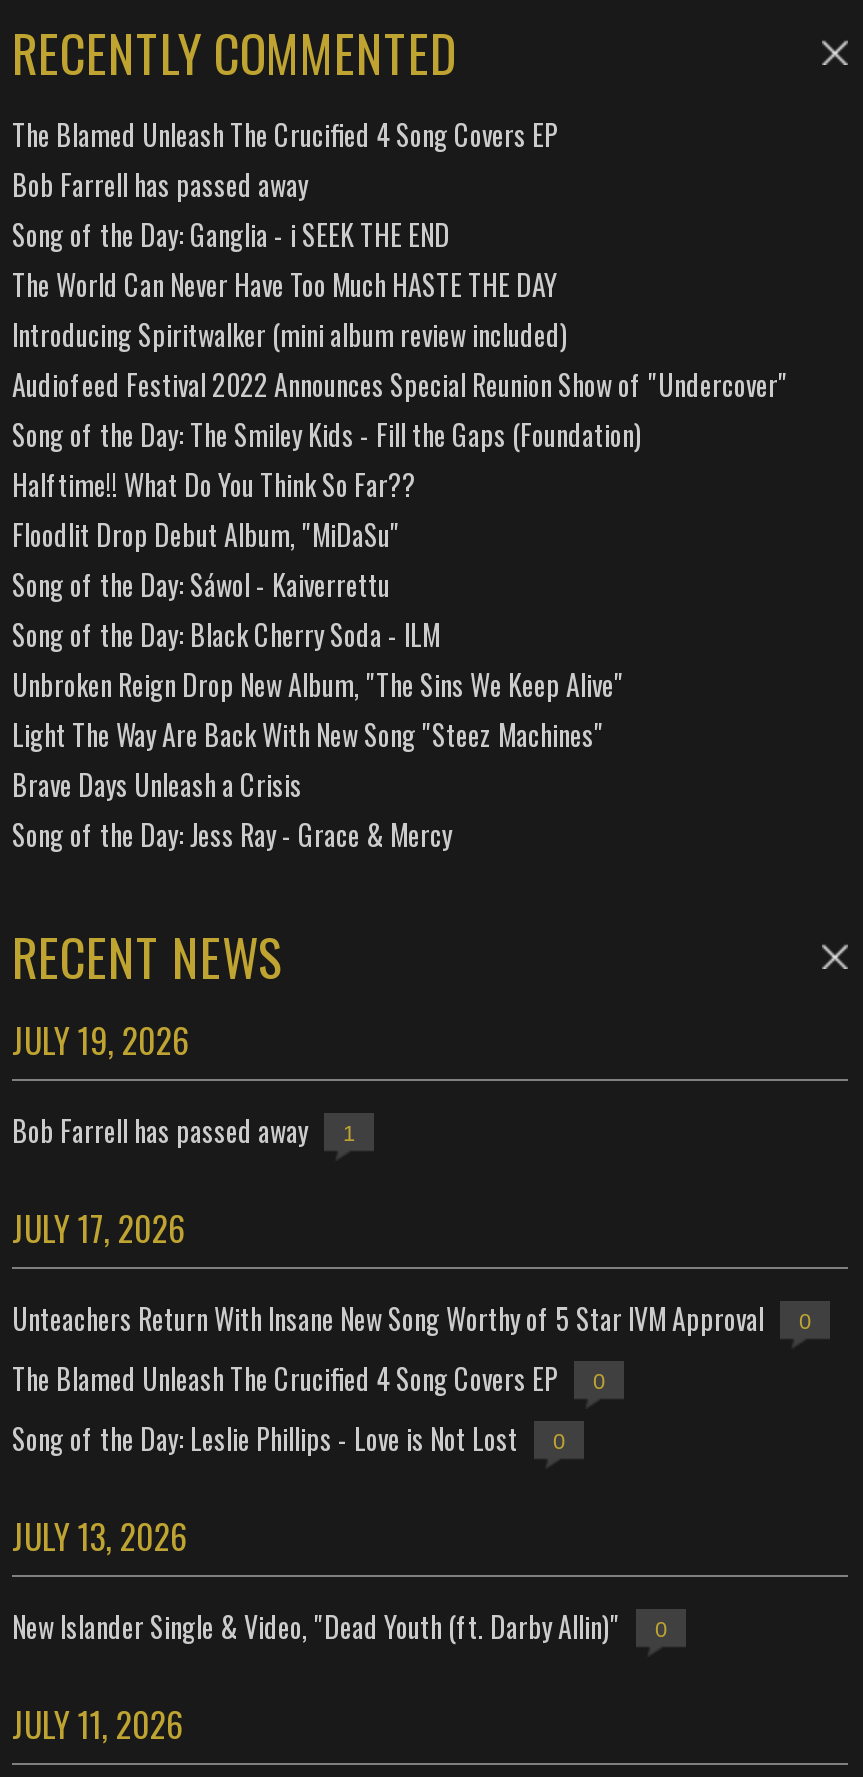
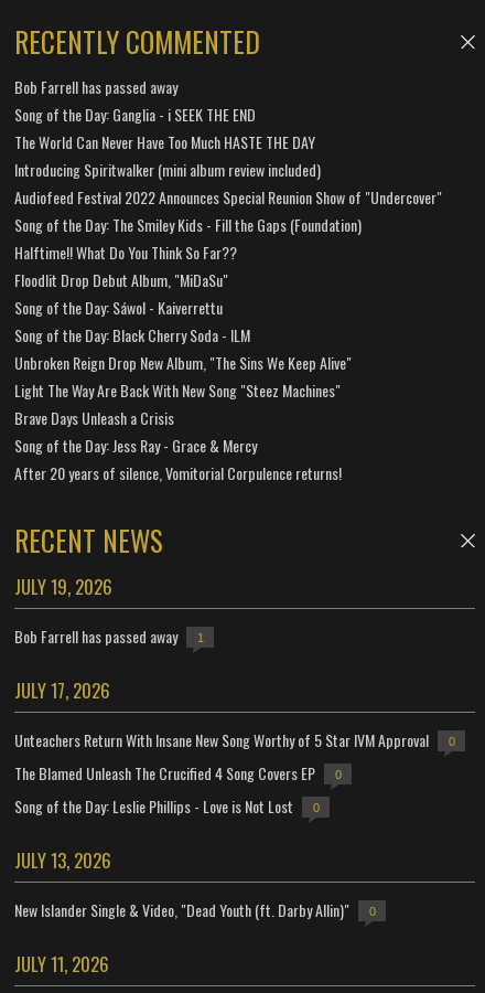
- The Blamed Unleash The Crucified 4 Song Covers EP

moved up: Bob Farrell has passed away | Song of the Day: Ganglia - i SEEK THE END | The World Can Never Have Too Much HASTE THE DAY | ... | Brave Days Unleash a Crisis | Song of the Day: Jess Ray - Grace & Mercy

+ After 20 years of silence, Vomitorial Corpulence returns!
